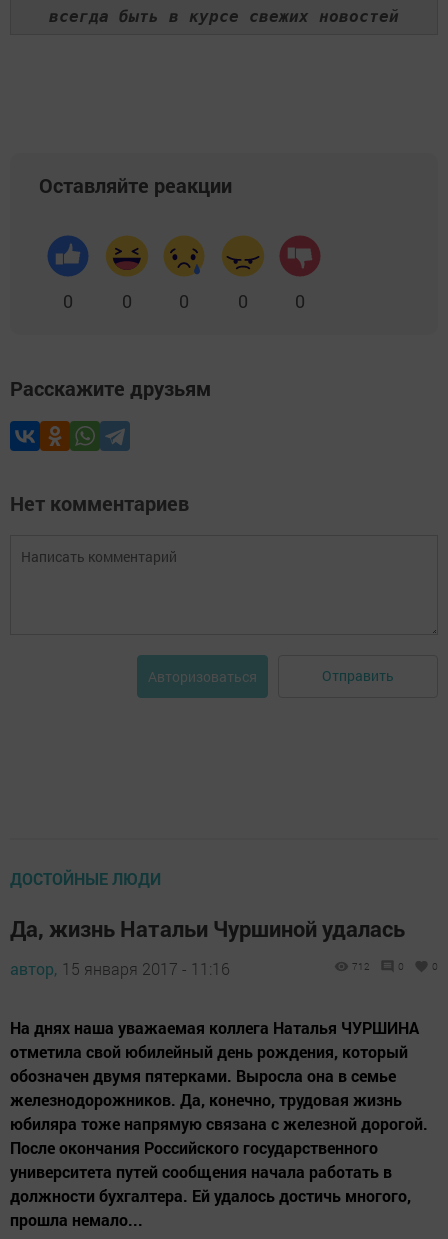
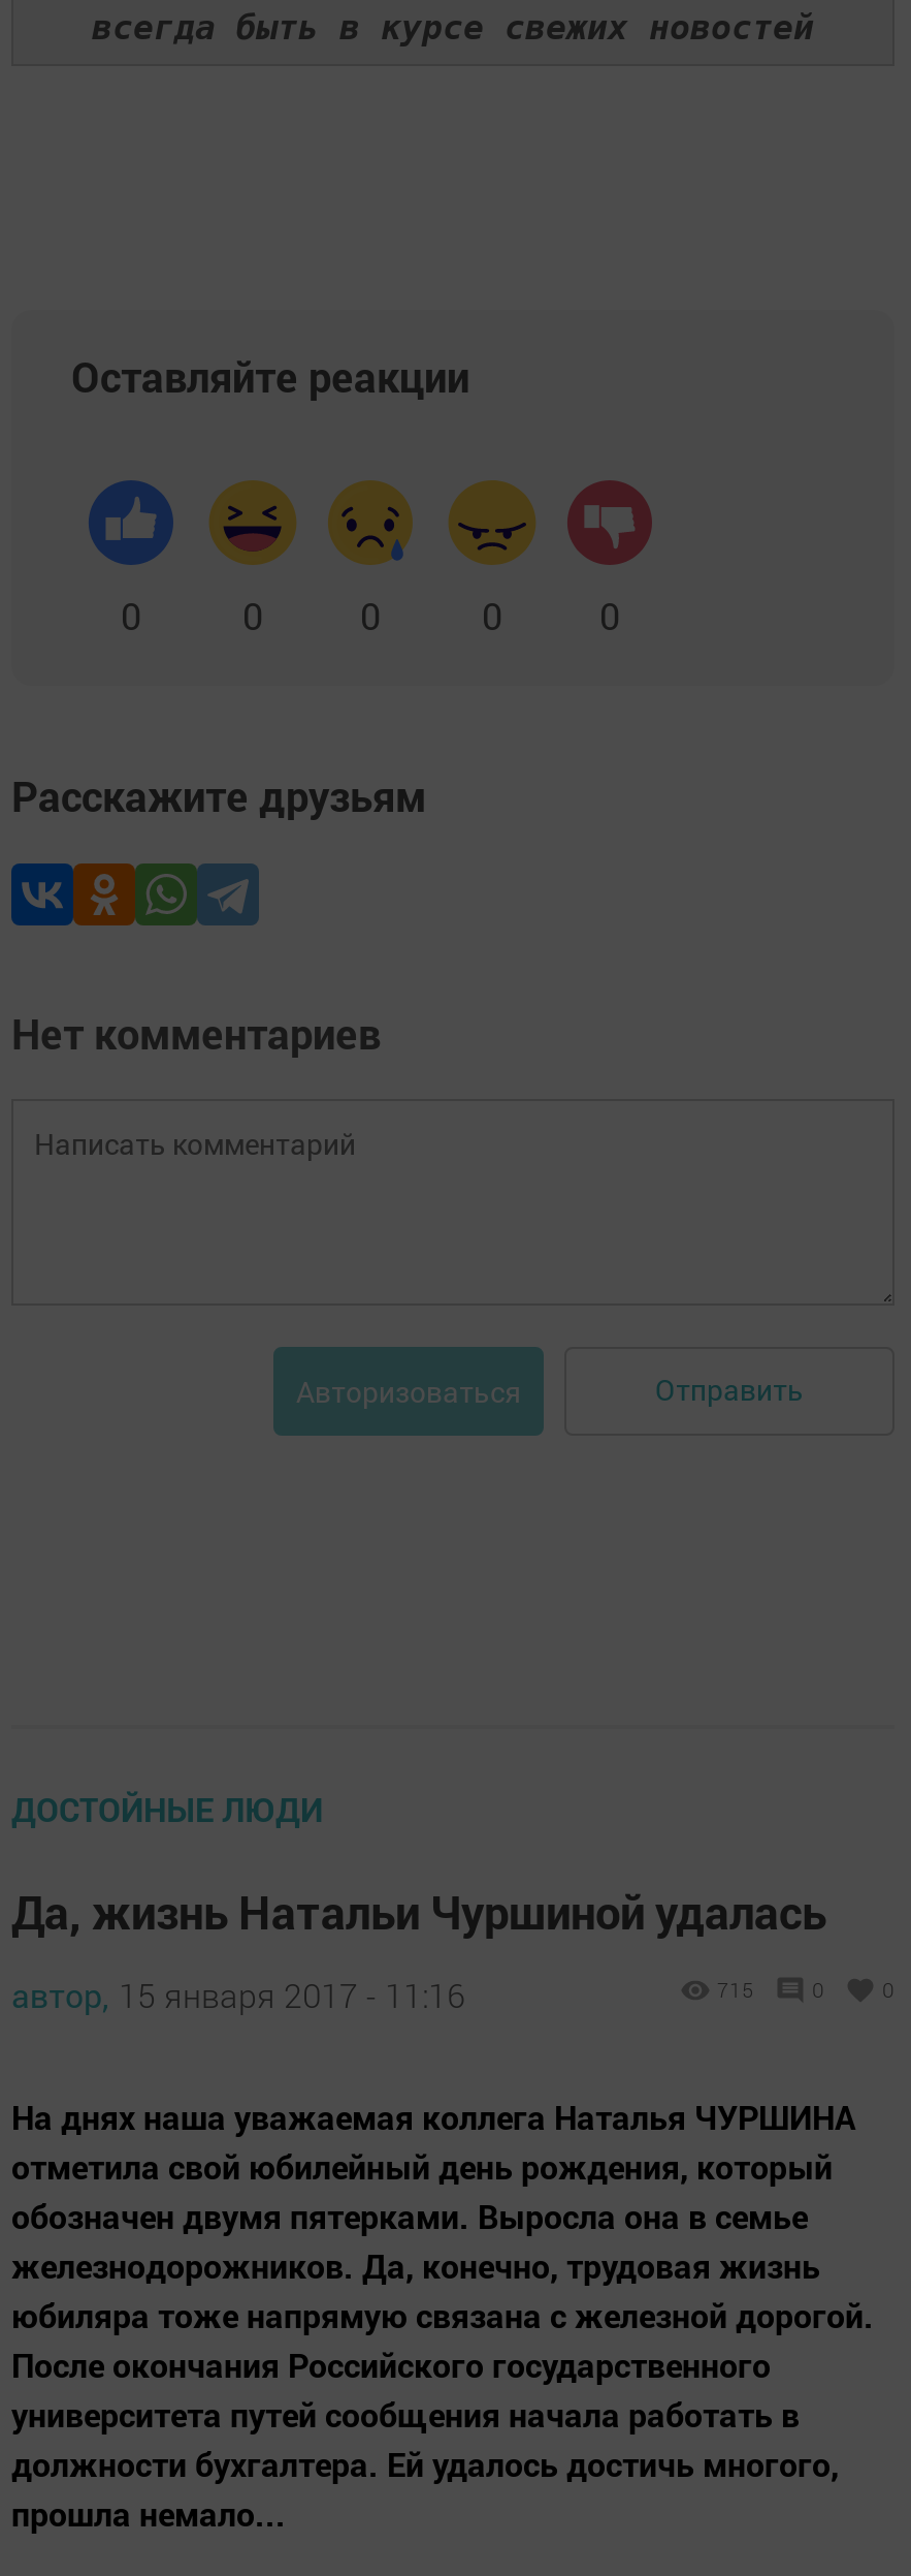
- 712
+ 715
